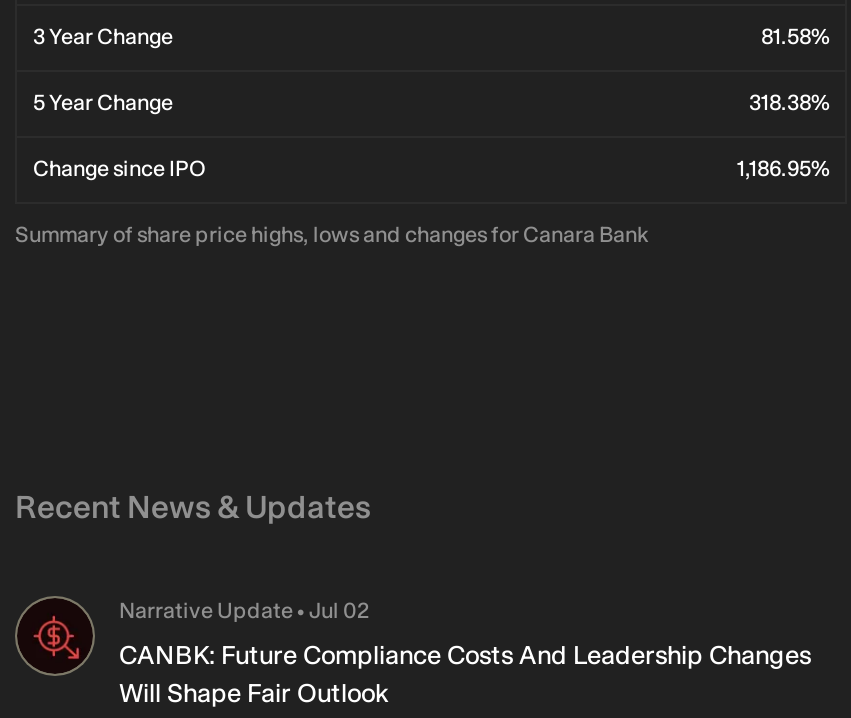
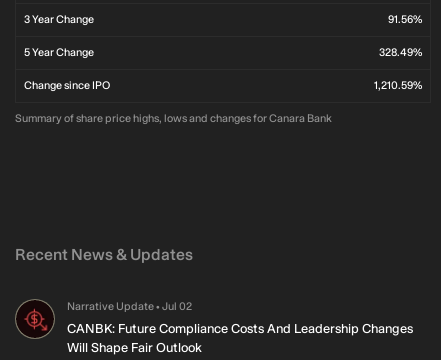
- 81.58%
+ 91.56%

- 318.38%
+ 328.49%

- 1,186.95%
+ 1,210.59%
